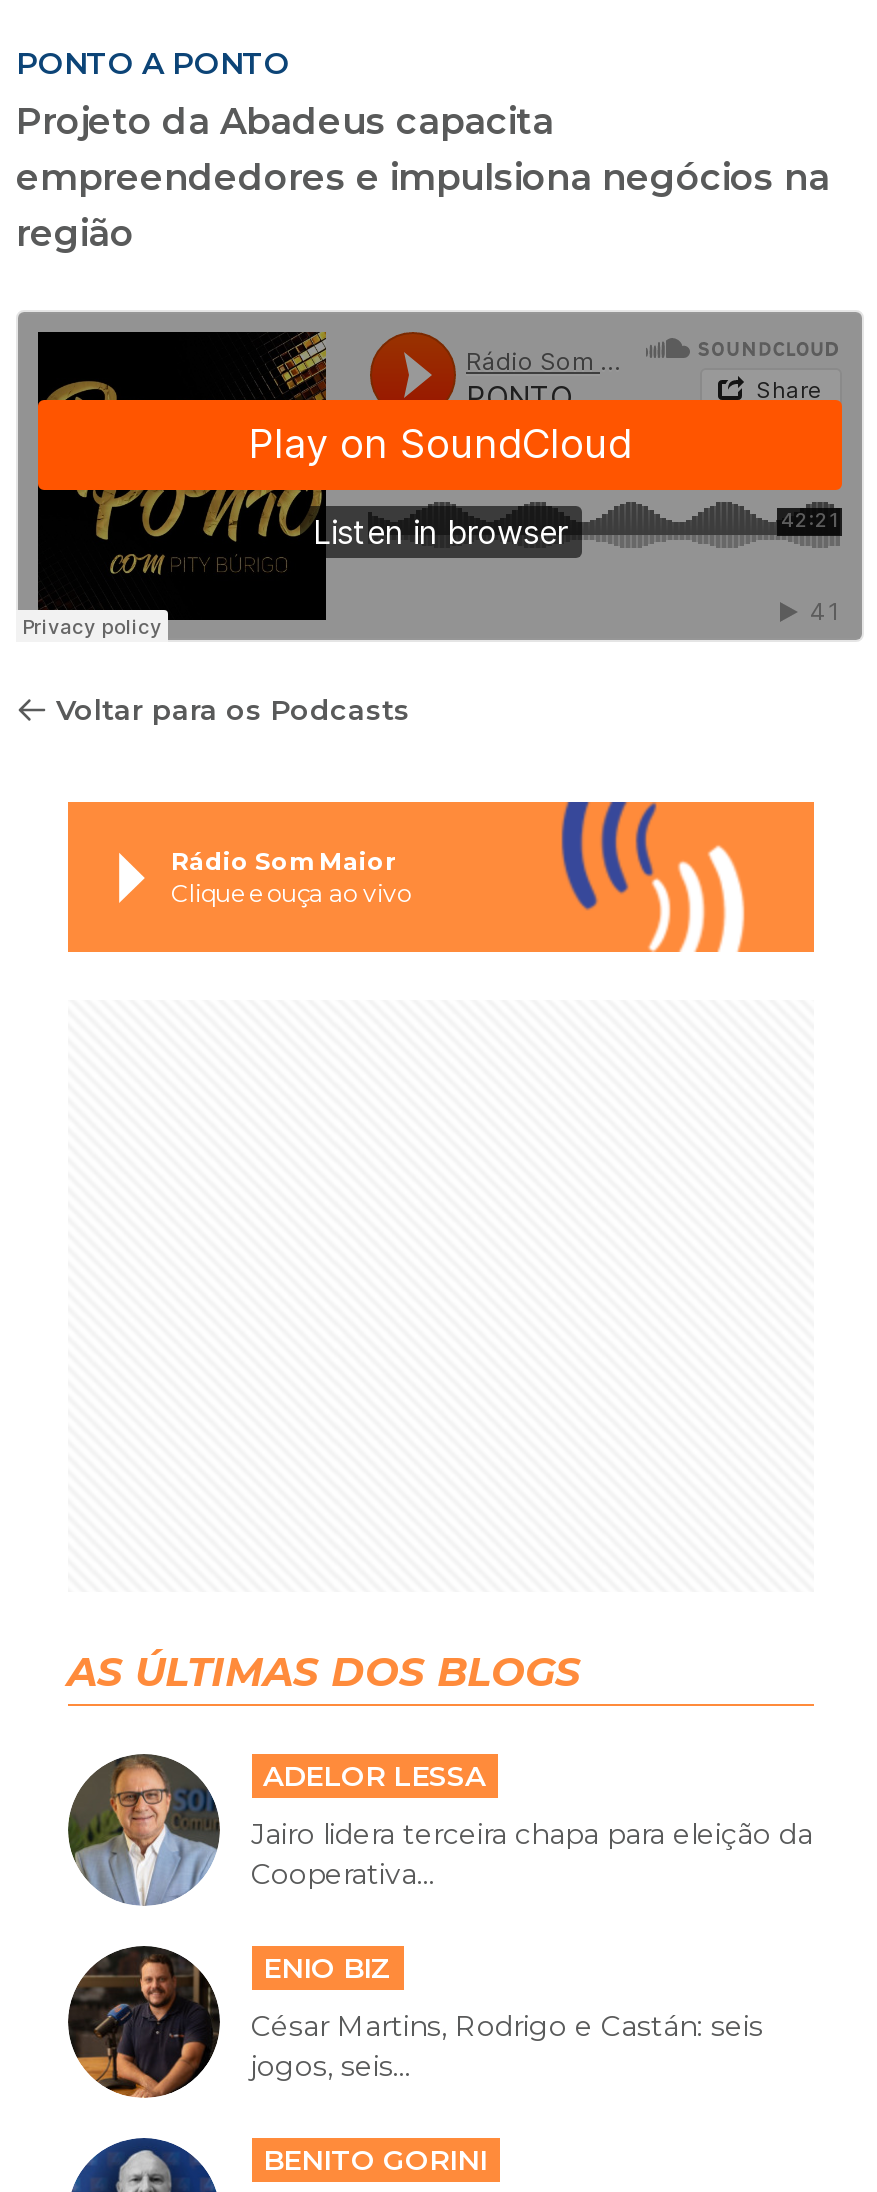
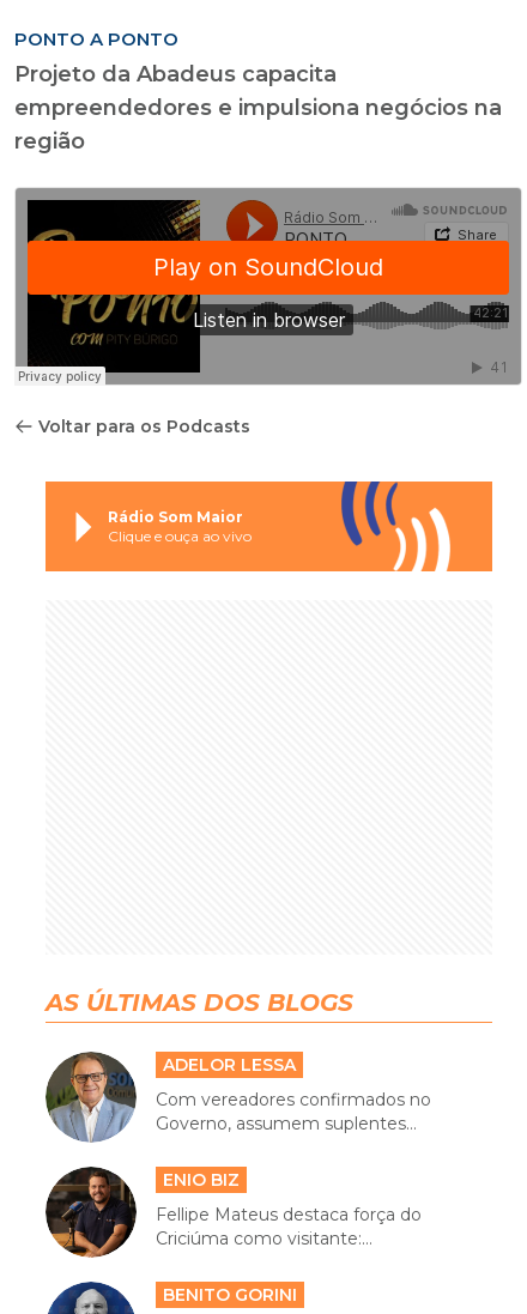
- Jairo lidera terceira chapa para eleição da
- Cooperativa...
+ Com vereadores confirmados no
+ Governo, assumem suplentes...

- César Martins, Rodrigo e Castán: seis
- jogos, seis...
+ Fellipe Mateus destaca força do
+ Criciúma como visitante:...
